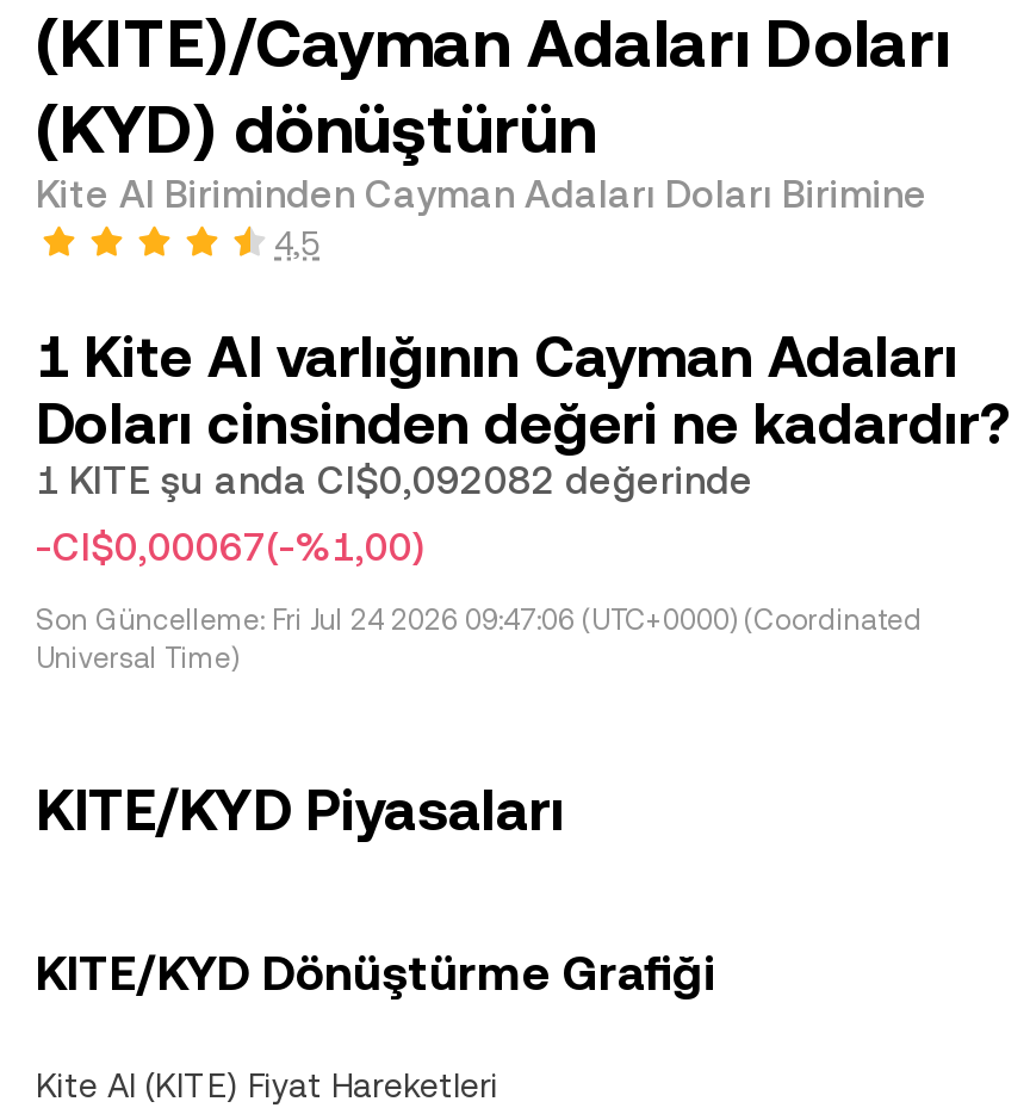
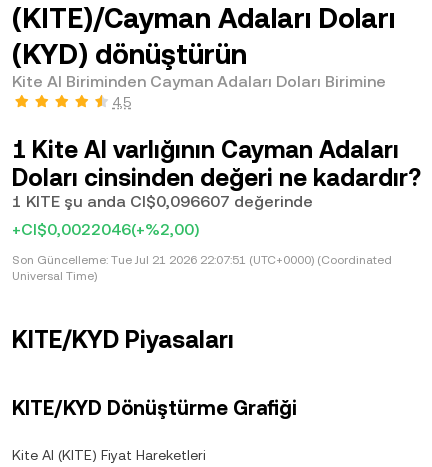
- 1 KITE şu anda CI$0,092082 değerinde
+ 1 KITE şu anda CI$0,096607 değerinde

- -CI$0,00067(-%1,00)
+ +CI$0,0022046(+%2,00)

- Son Güncelleme: Fri Jul 24 2026 09:47:06 (UTC+0000) (Coordinated
+ Son Güncelleme: Tue Jul 21 2026 22:07:51 (UTC+0000) (Coordinated
